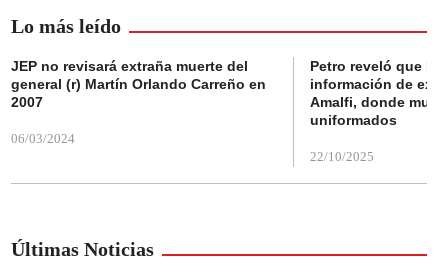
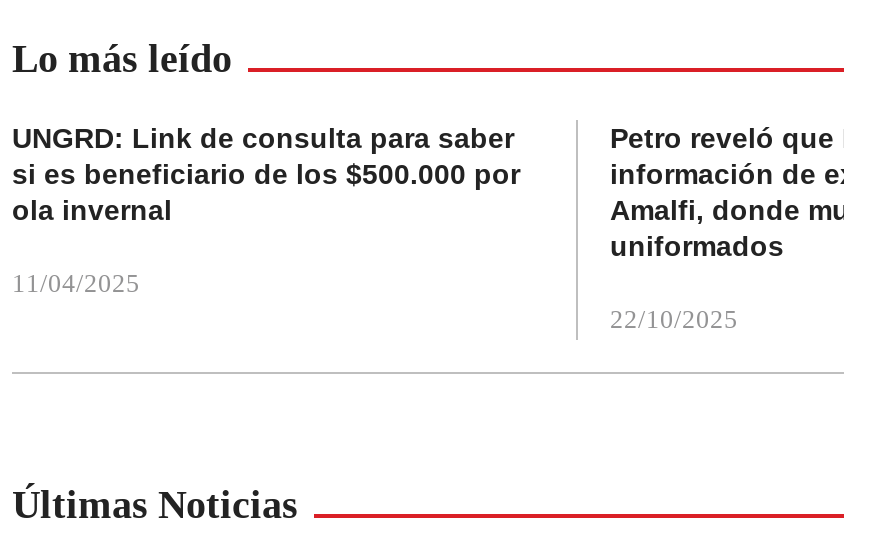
- JEP no revisará extraña muerte del
- general (r) Martín Orlando Carreño en
- 2007
+ UNGRD: Link de consulta para saber
+ si es beneficiario de los $500.000 por
+ ola invernal

- 06/03/2024
+ 11/04/2025
